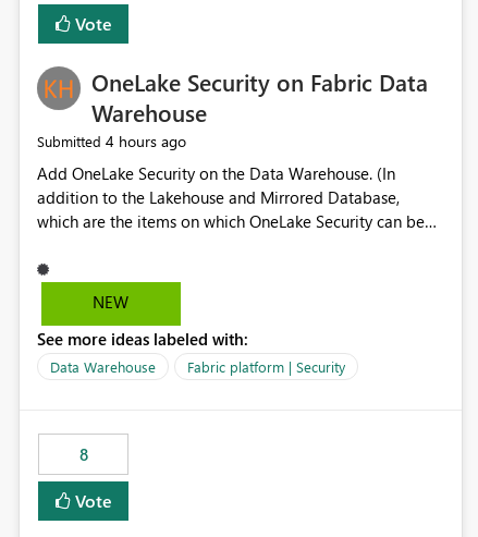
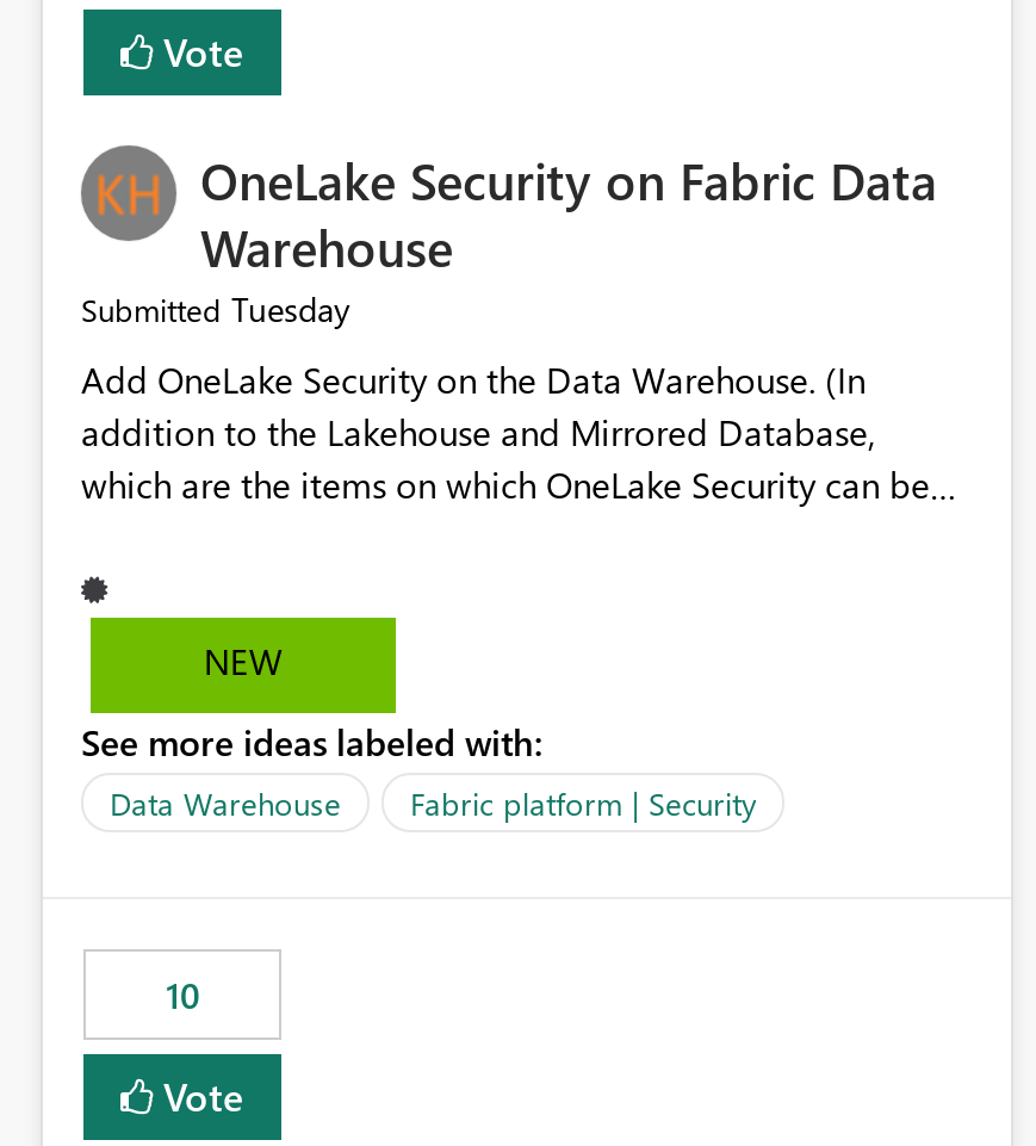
- Submitted 4 hours ago
+ Submitted Tuesday

- 8
+ 10
